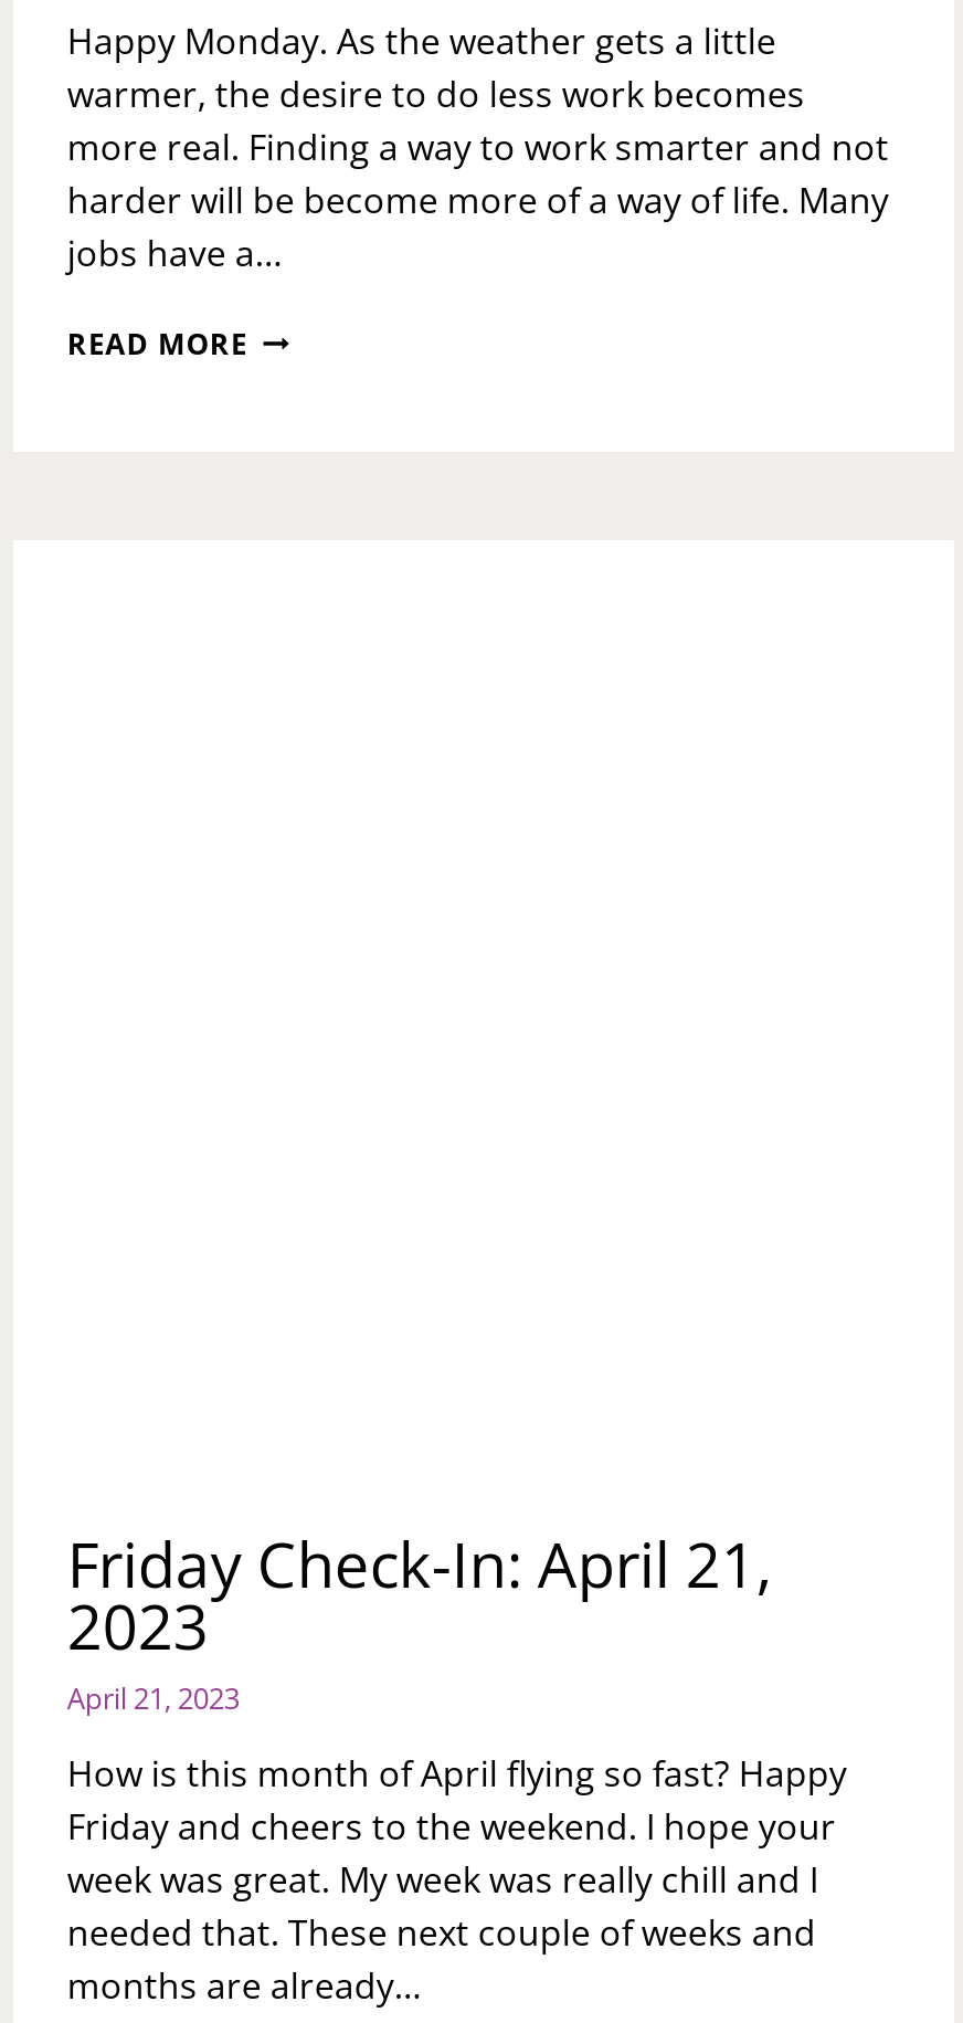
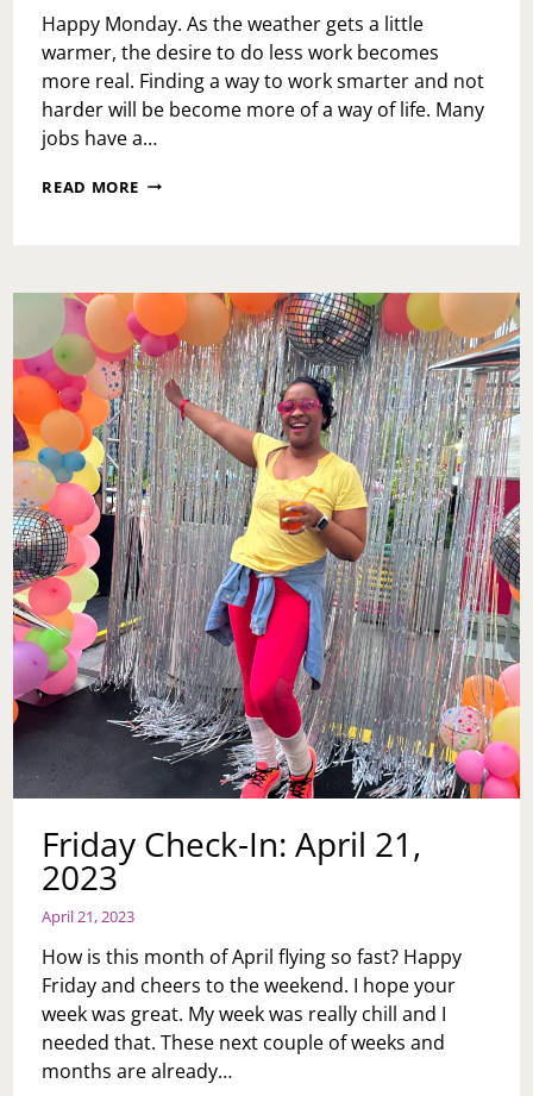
+ [image]
